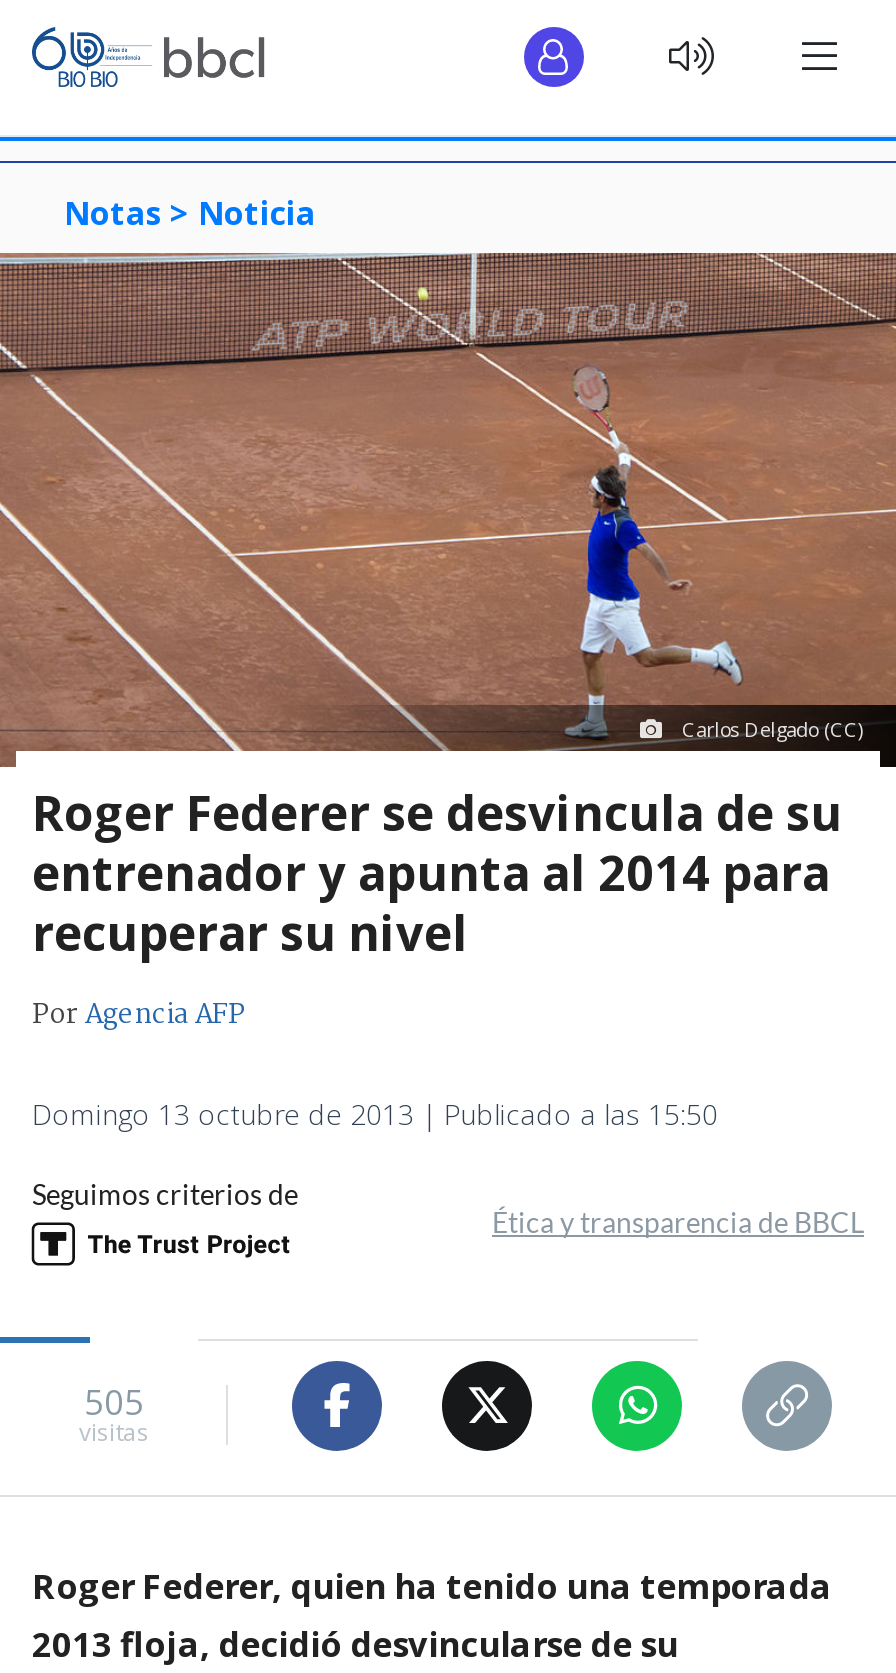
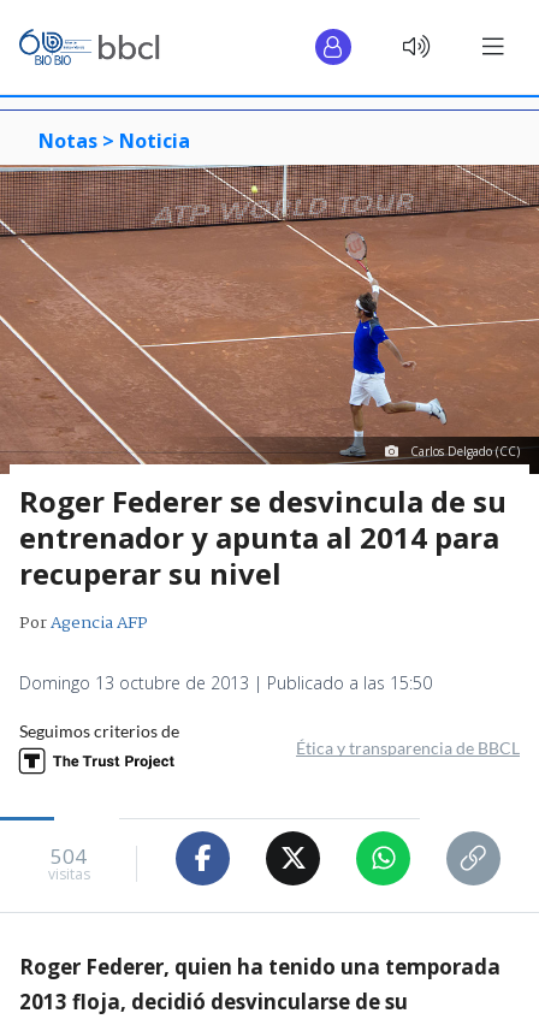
- 505
+ 504
